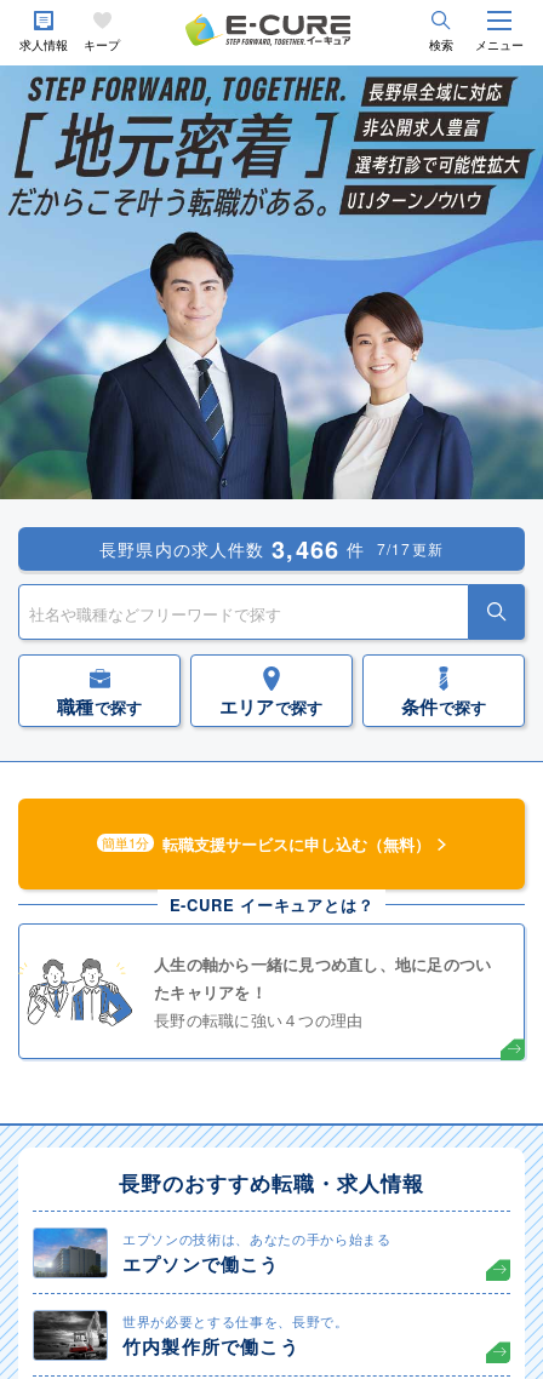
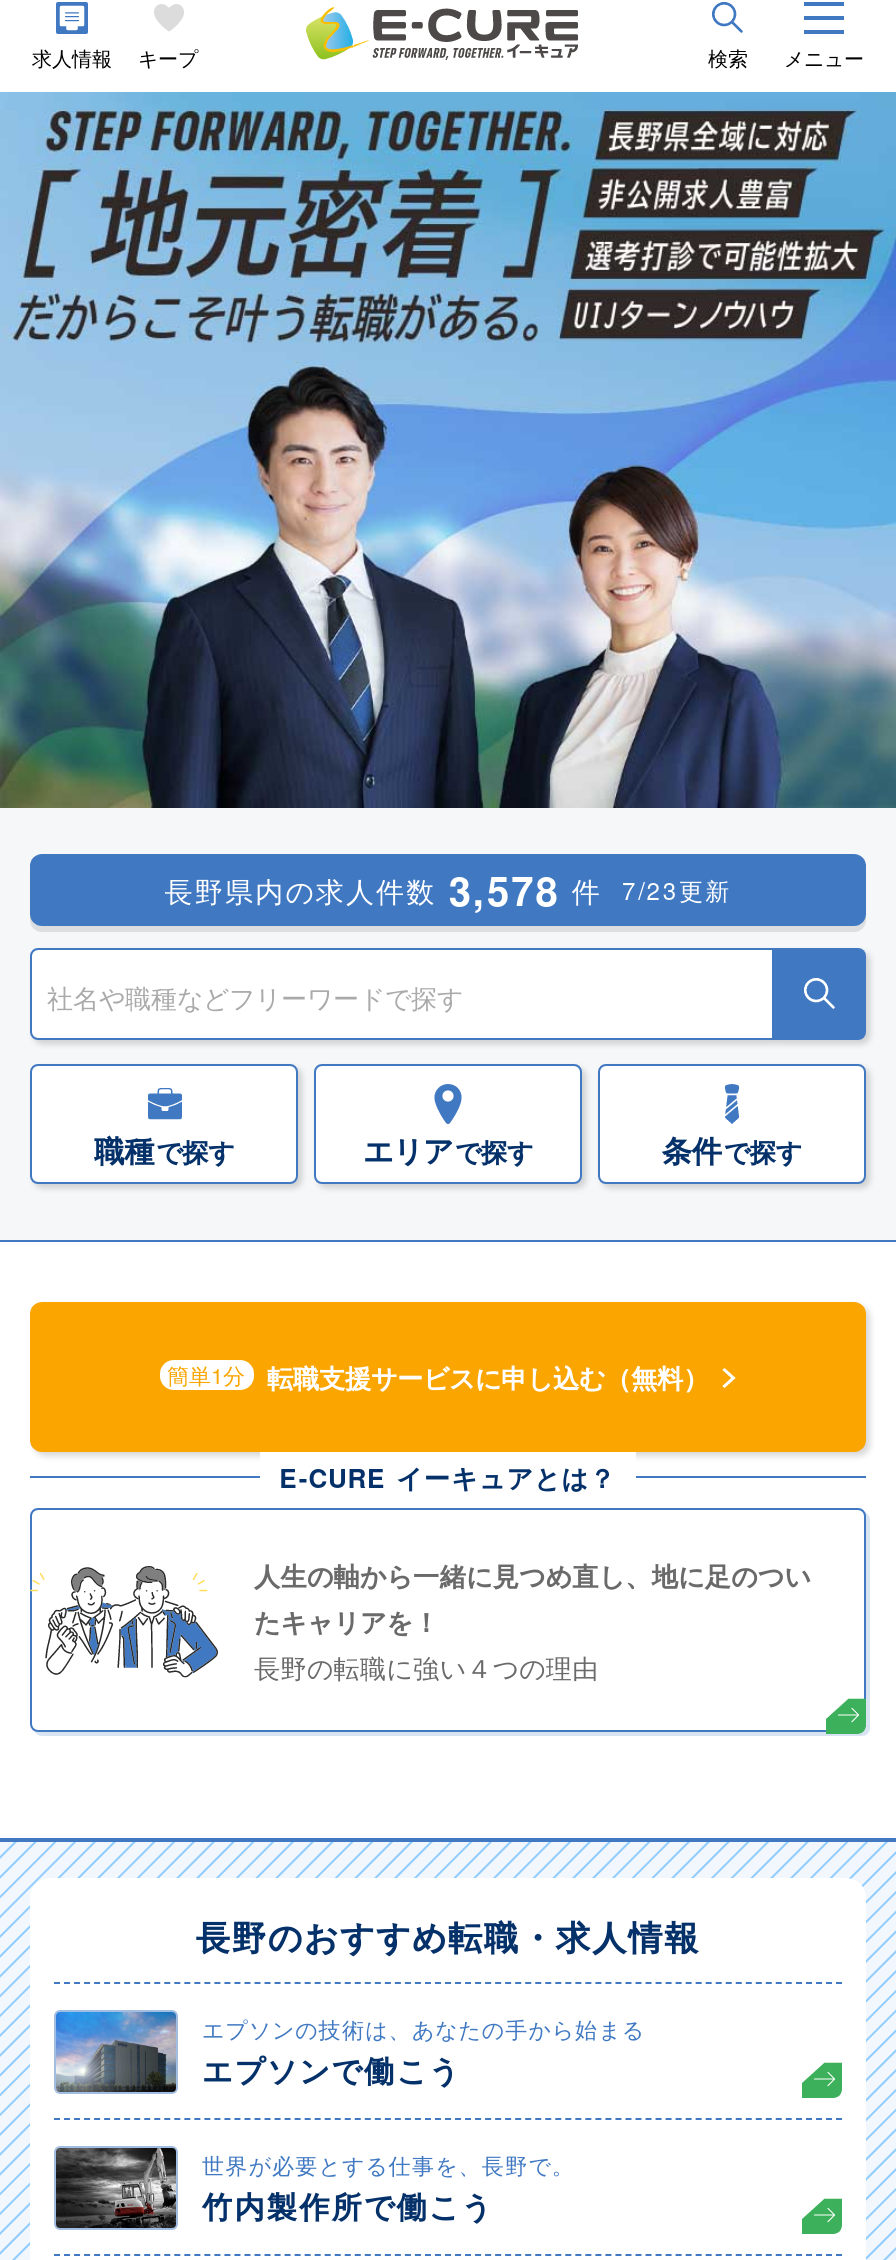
- 長野県内の求人件数 3,466 件 7/17更新
+ 長野県内の求人件数 3,578 件 7/23更新
